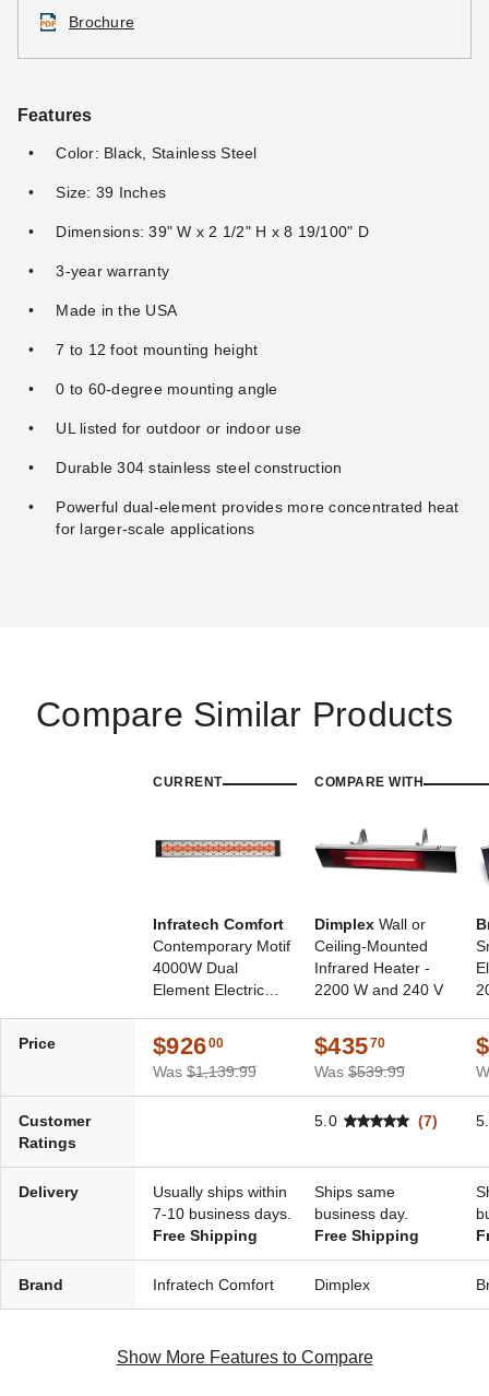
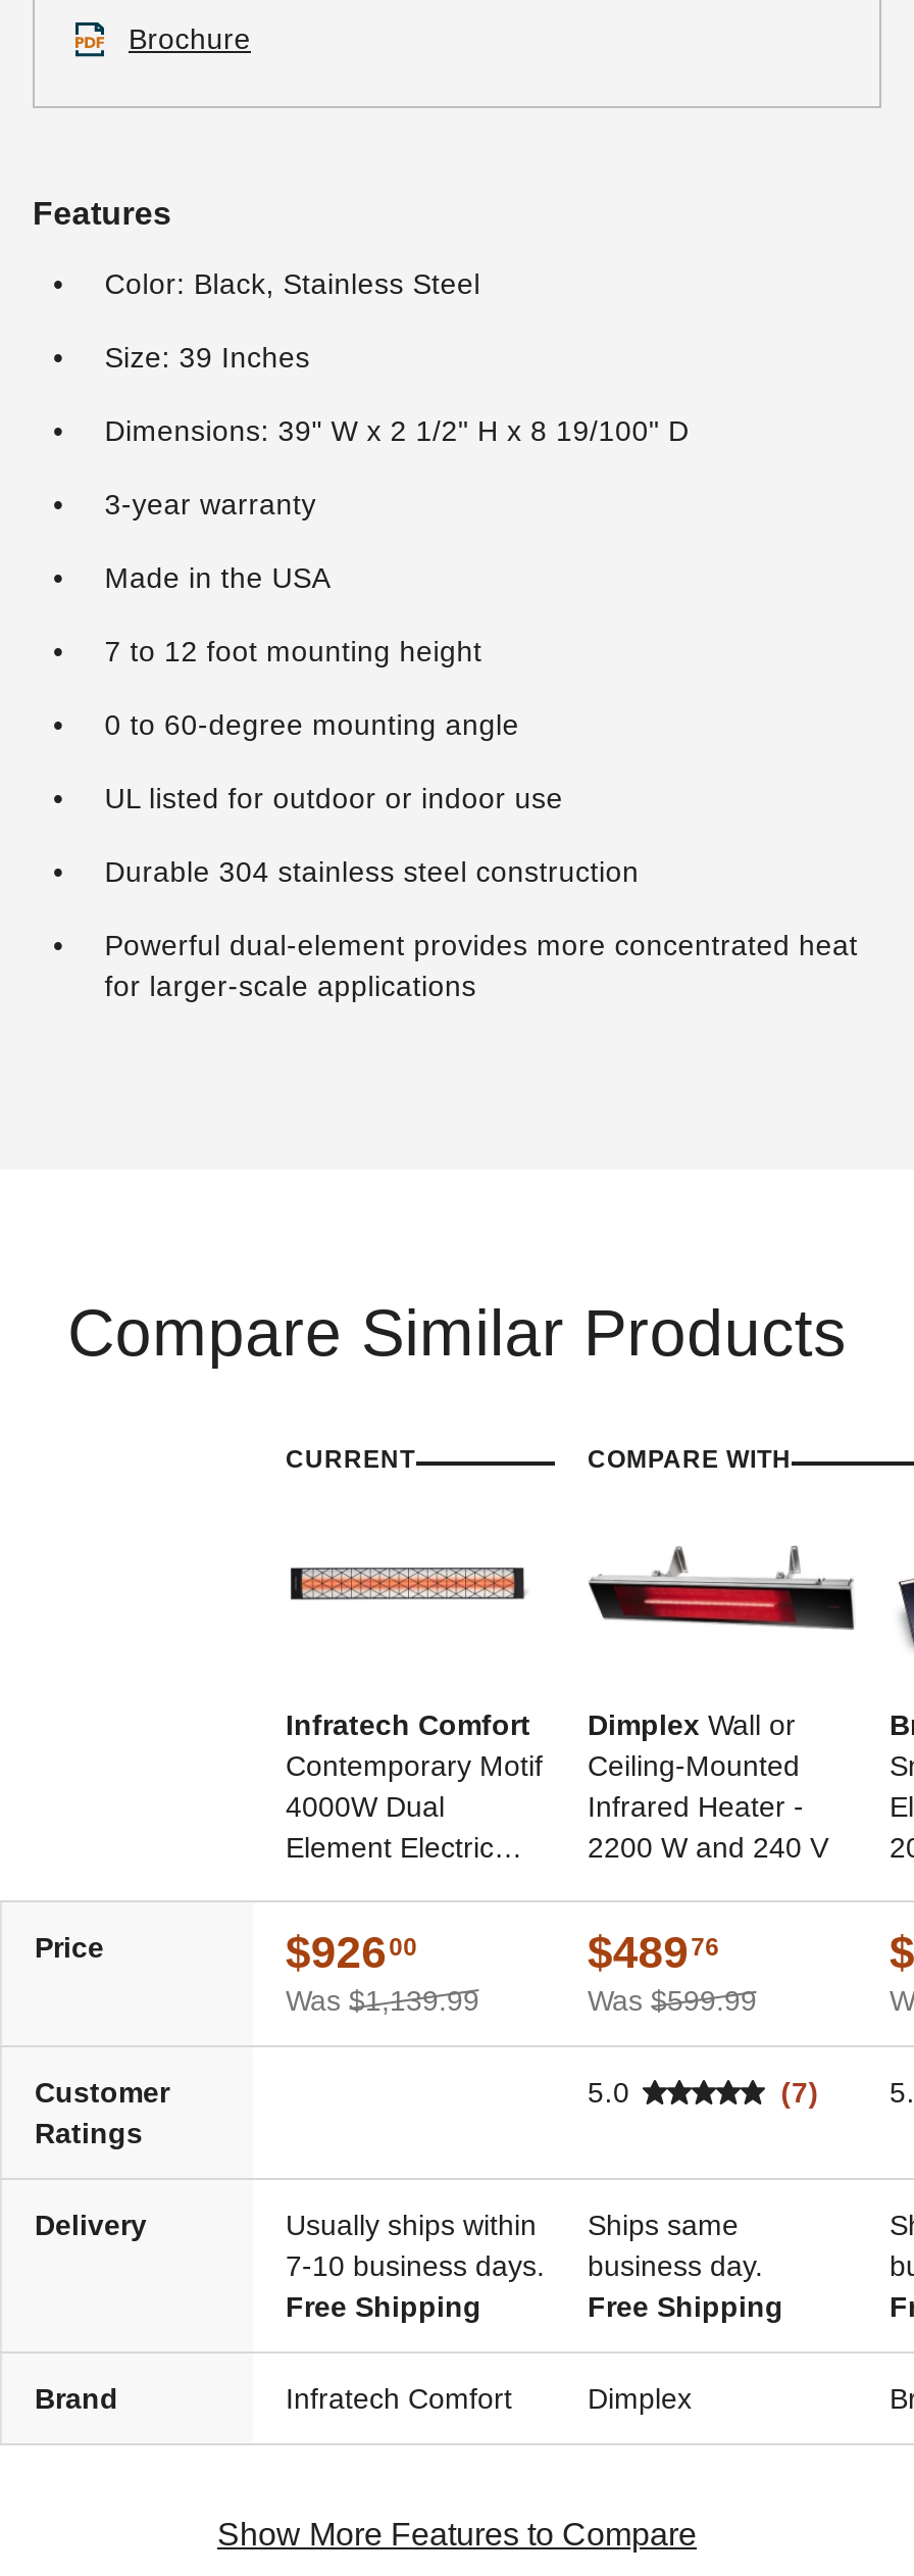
- $43570
+ $48976

- Was $539.99
+ Was $599.99
